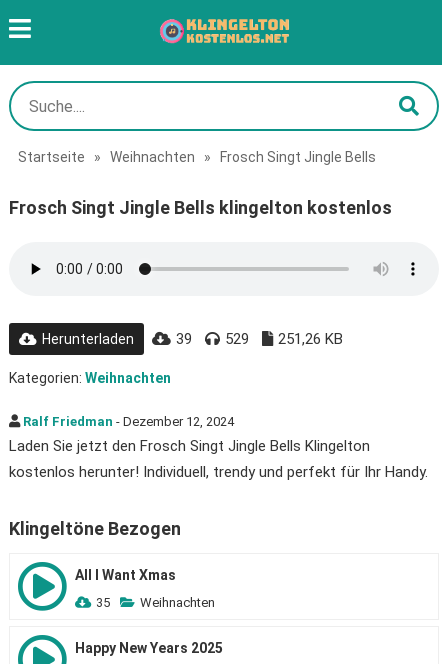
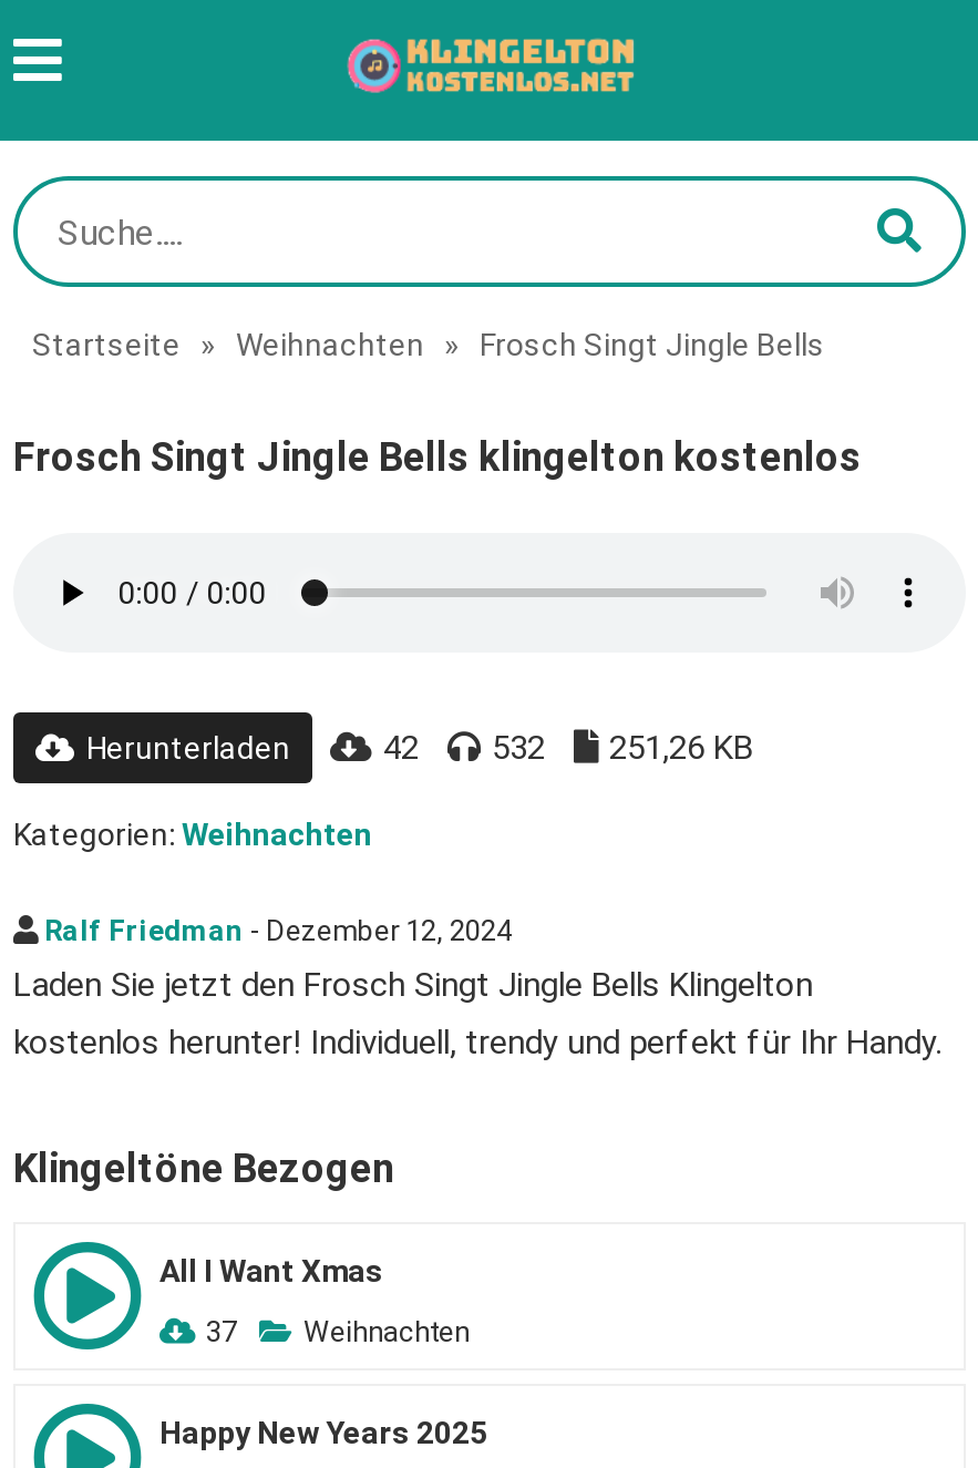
- 39
+ 42

- 529
+ 532

- 35 Weihnachten
+ 37 Weihnachten
